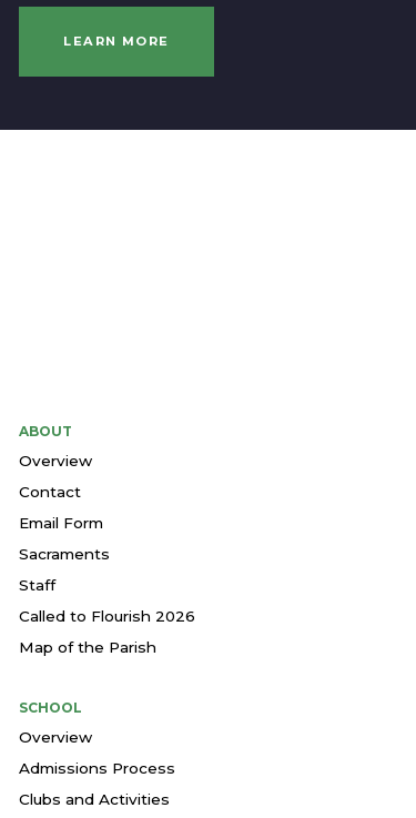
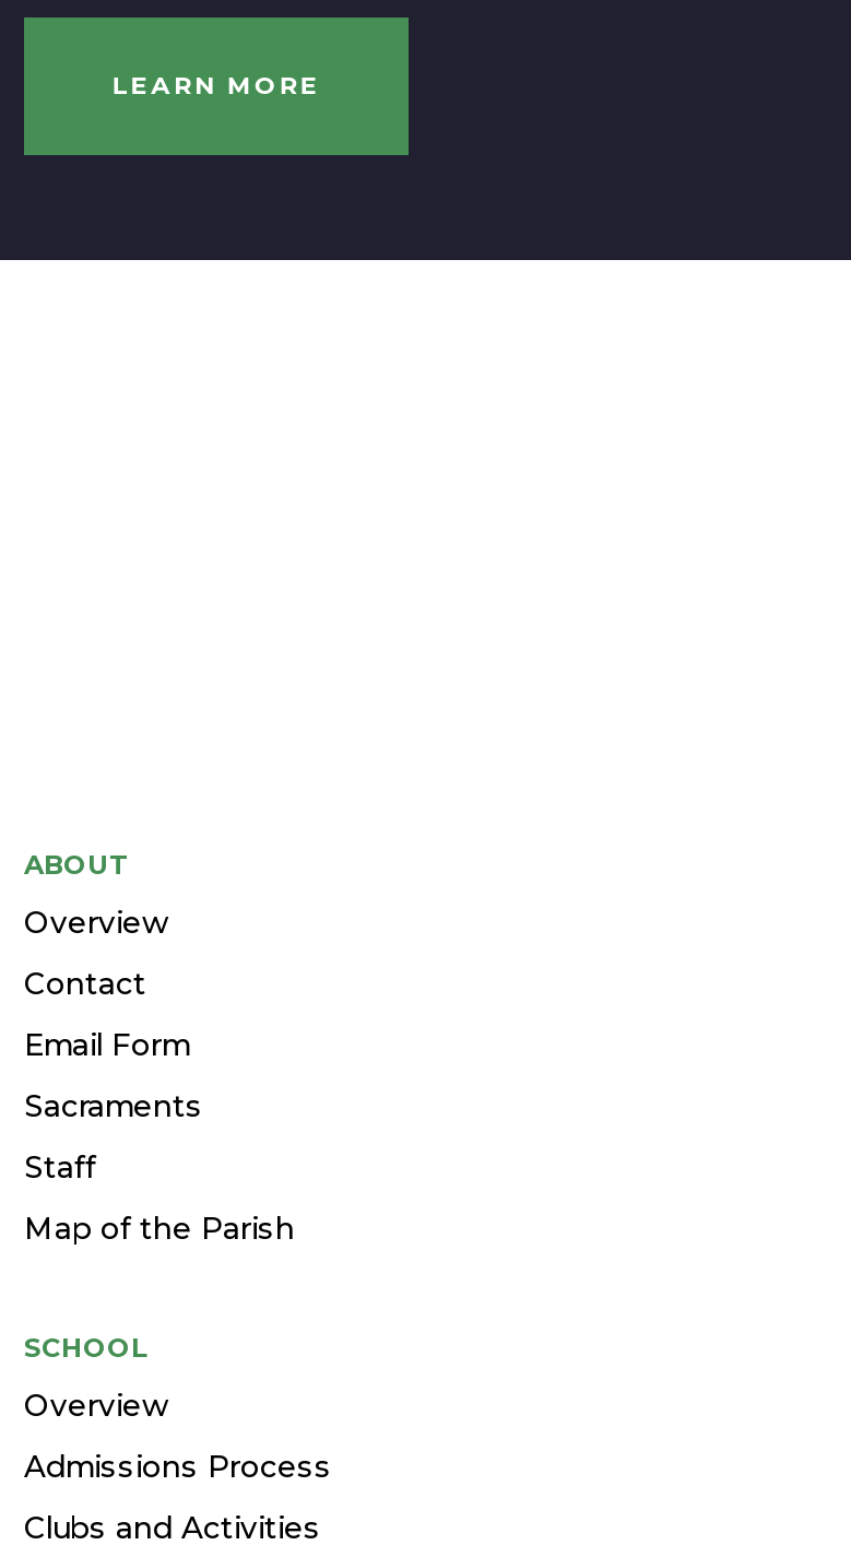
- Called to Flourish 2026
